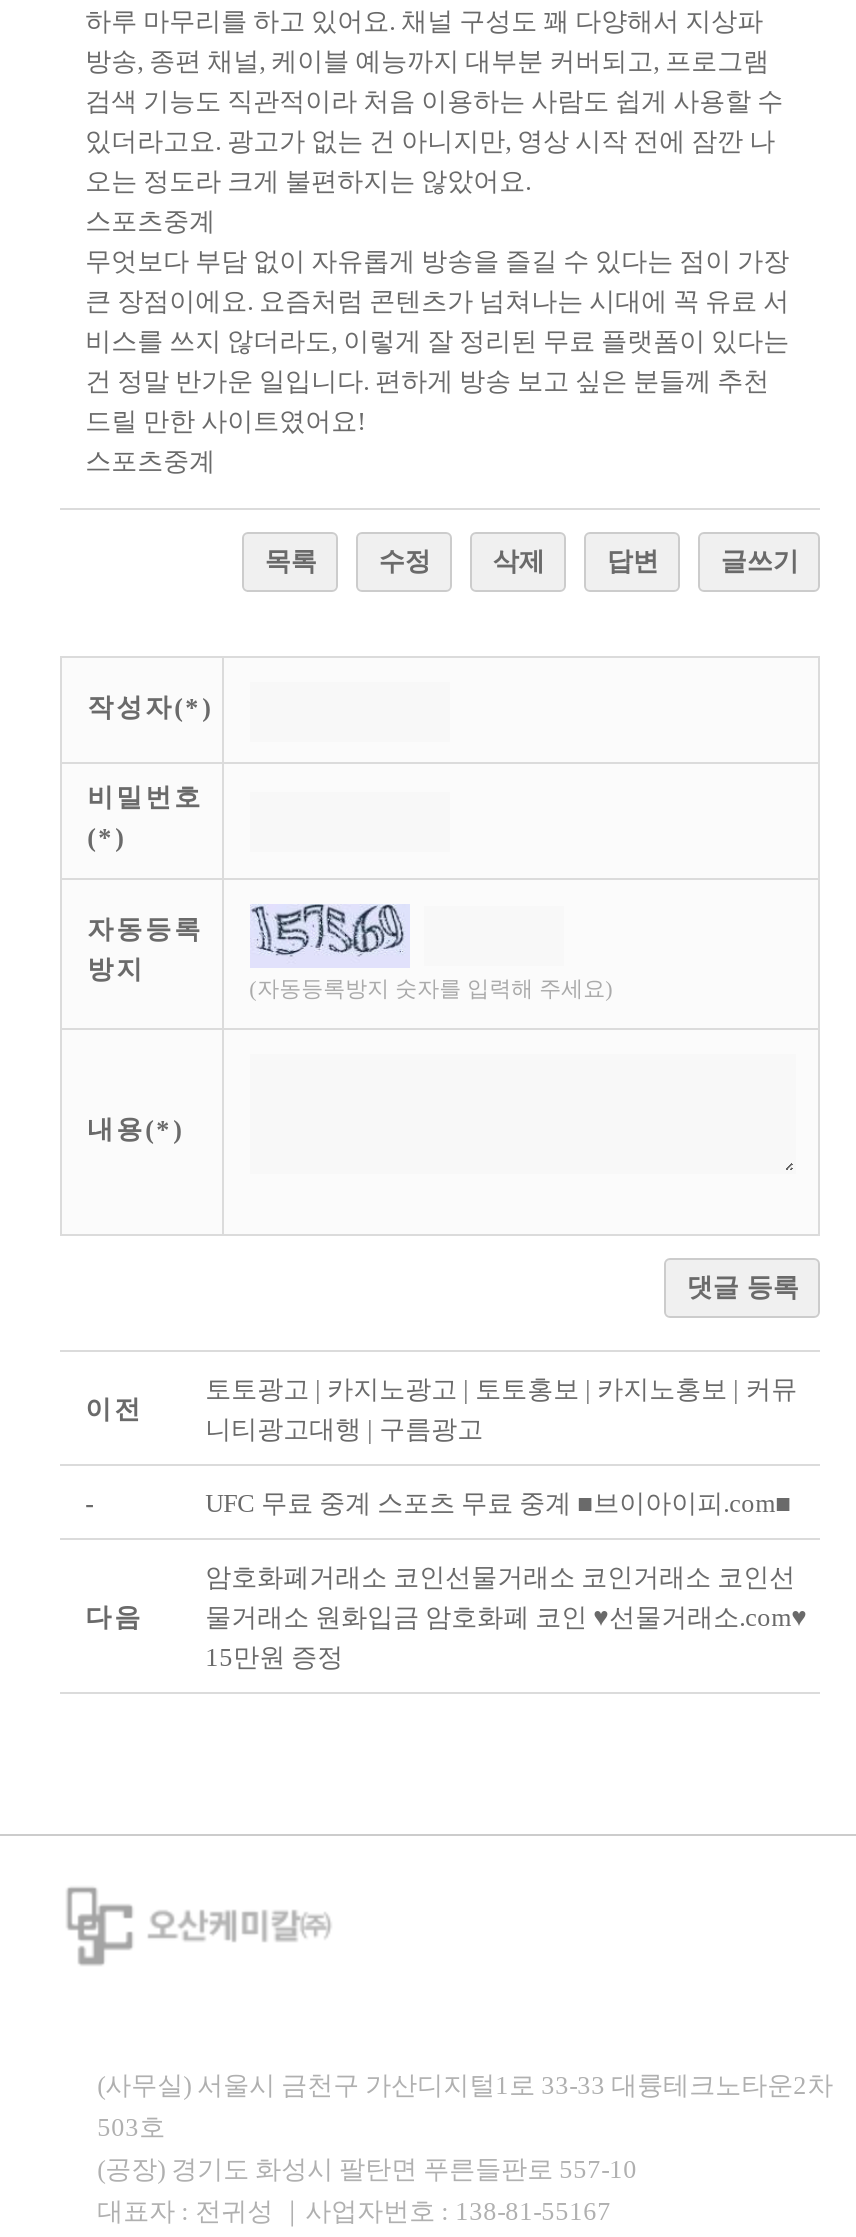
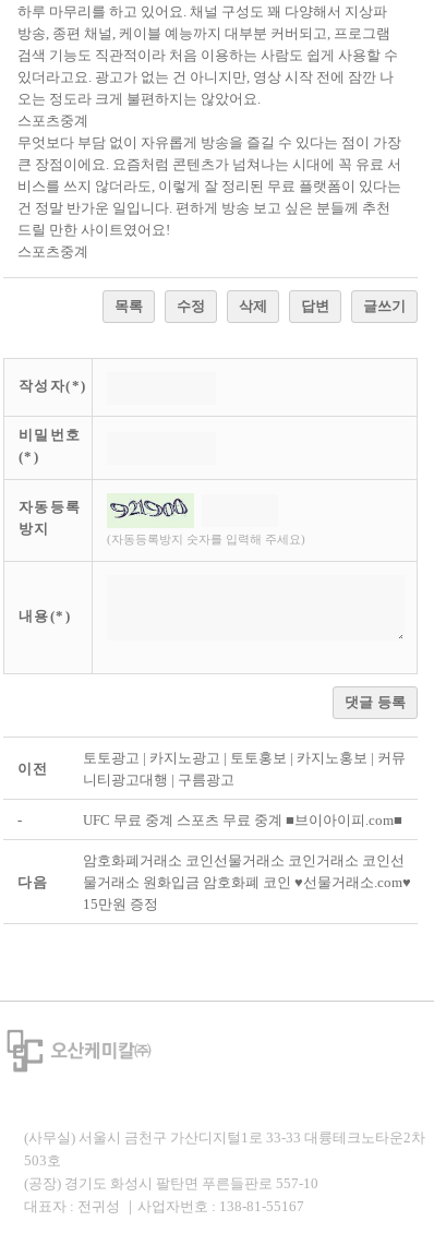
- [image]
+ [image]
